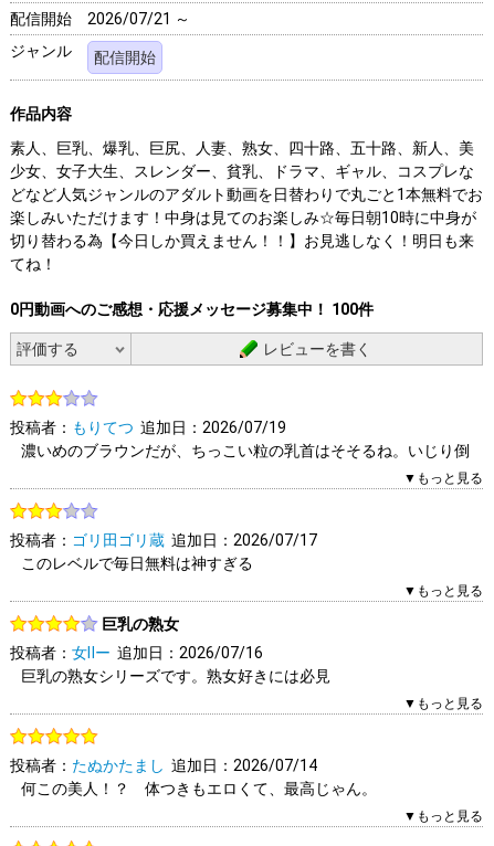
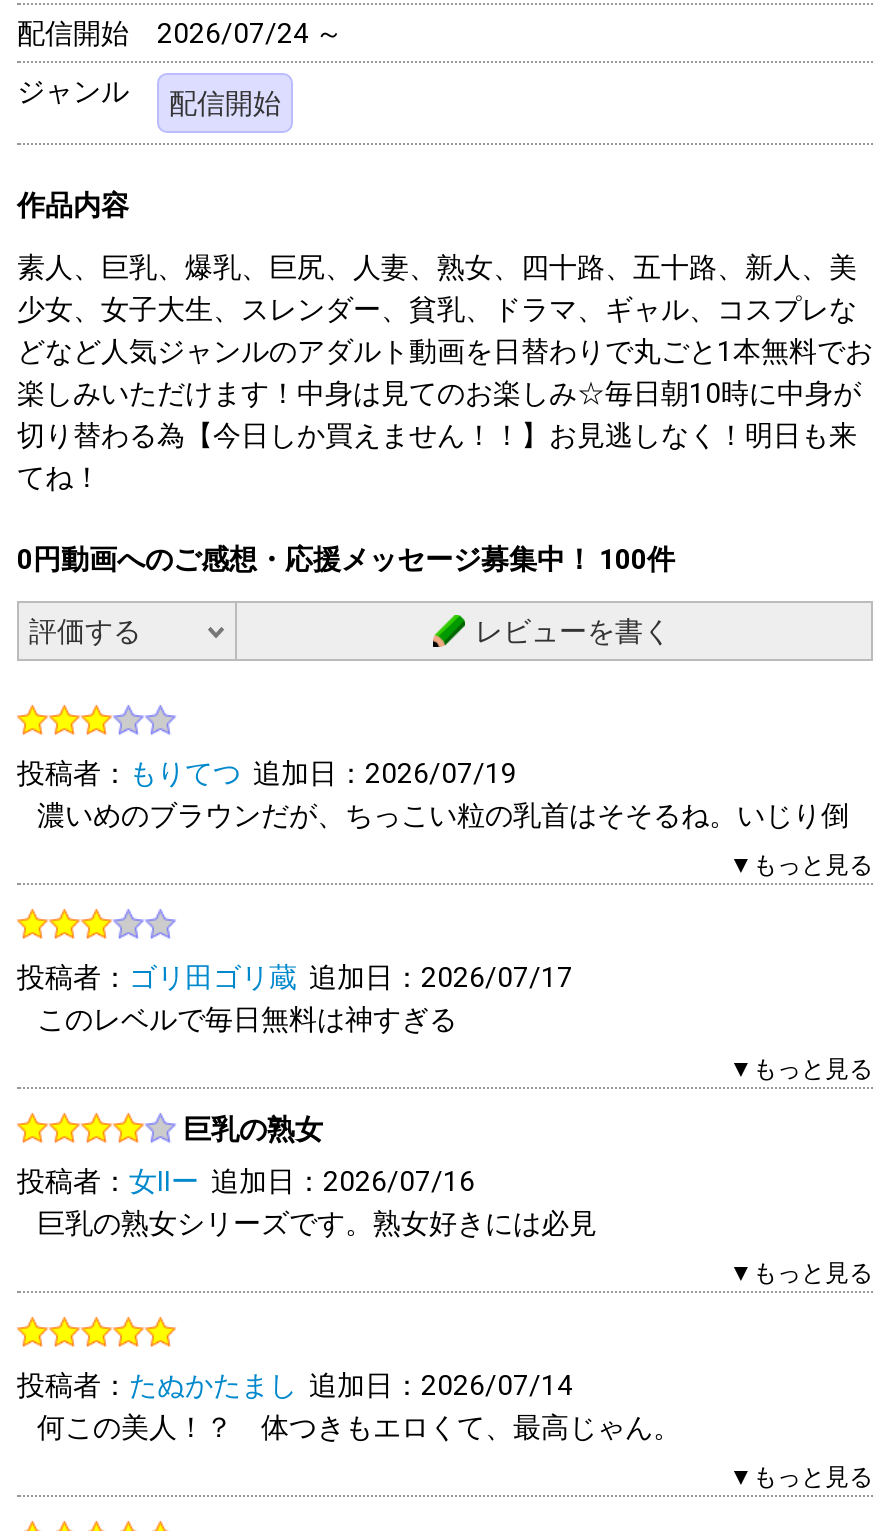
- 配信開始 2026/07/21 ～
+ 配信開始 2026/07/24 ～
